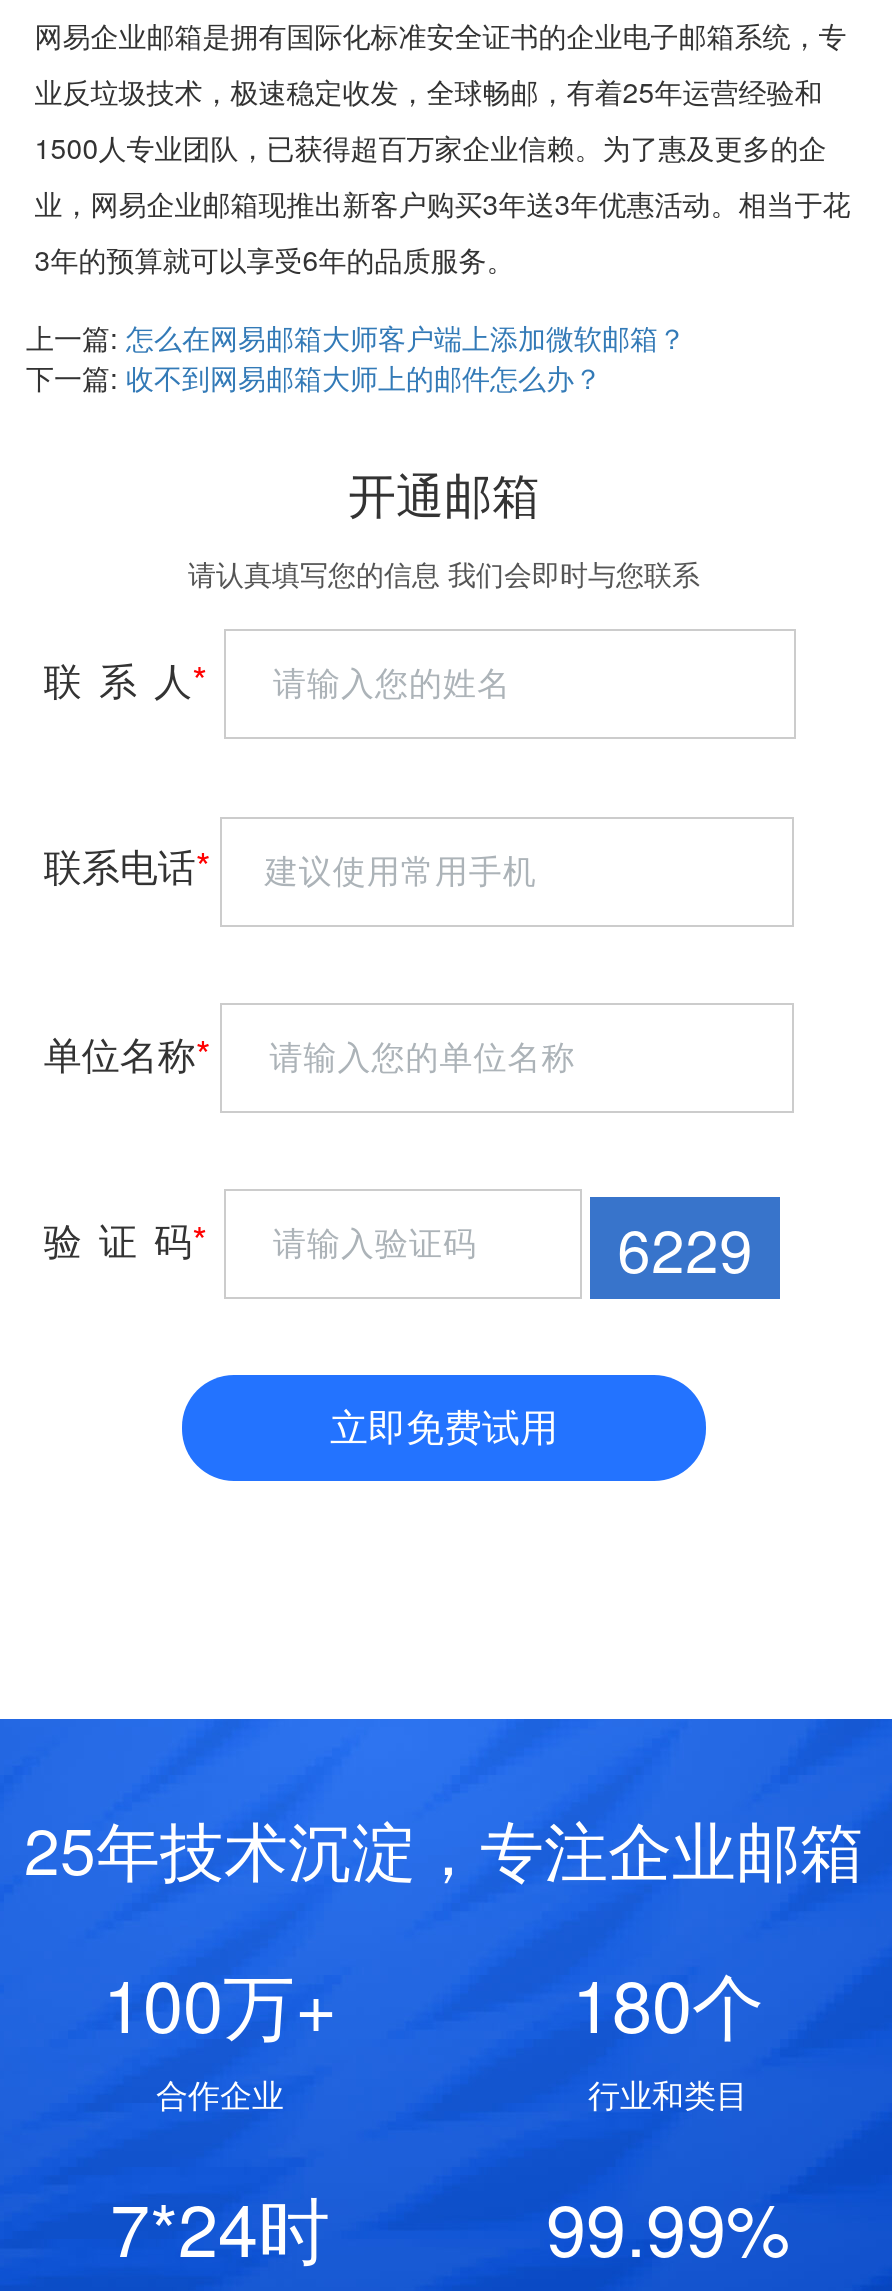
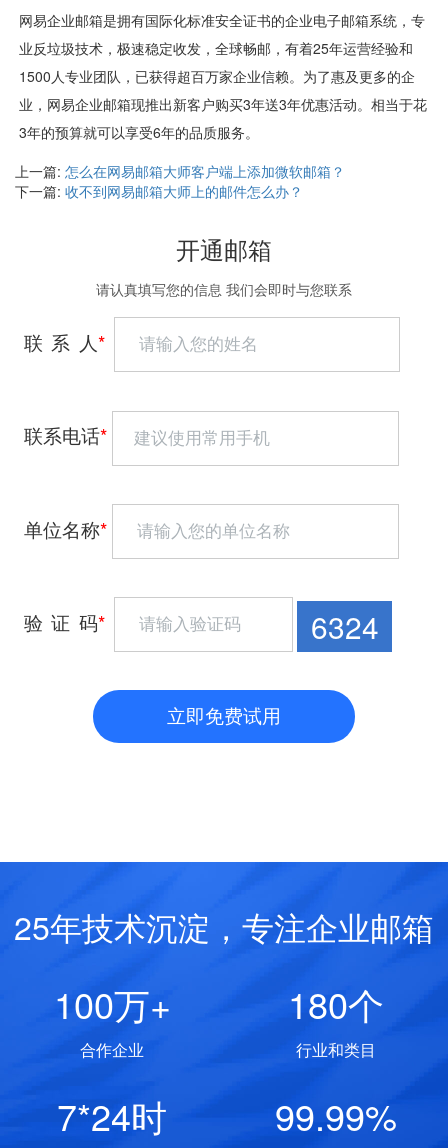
- 6229
+ 6324
